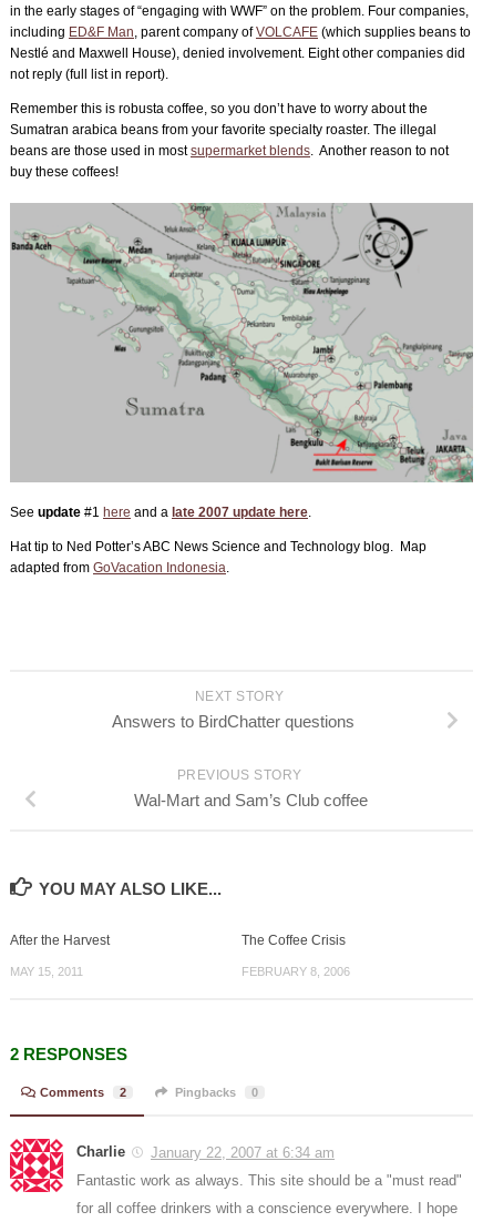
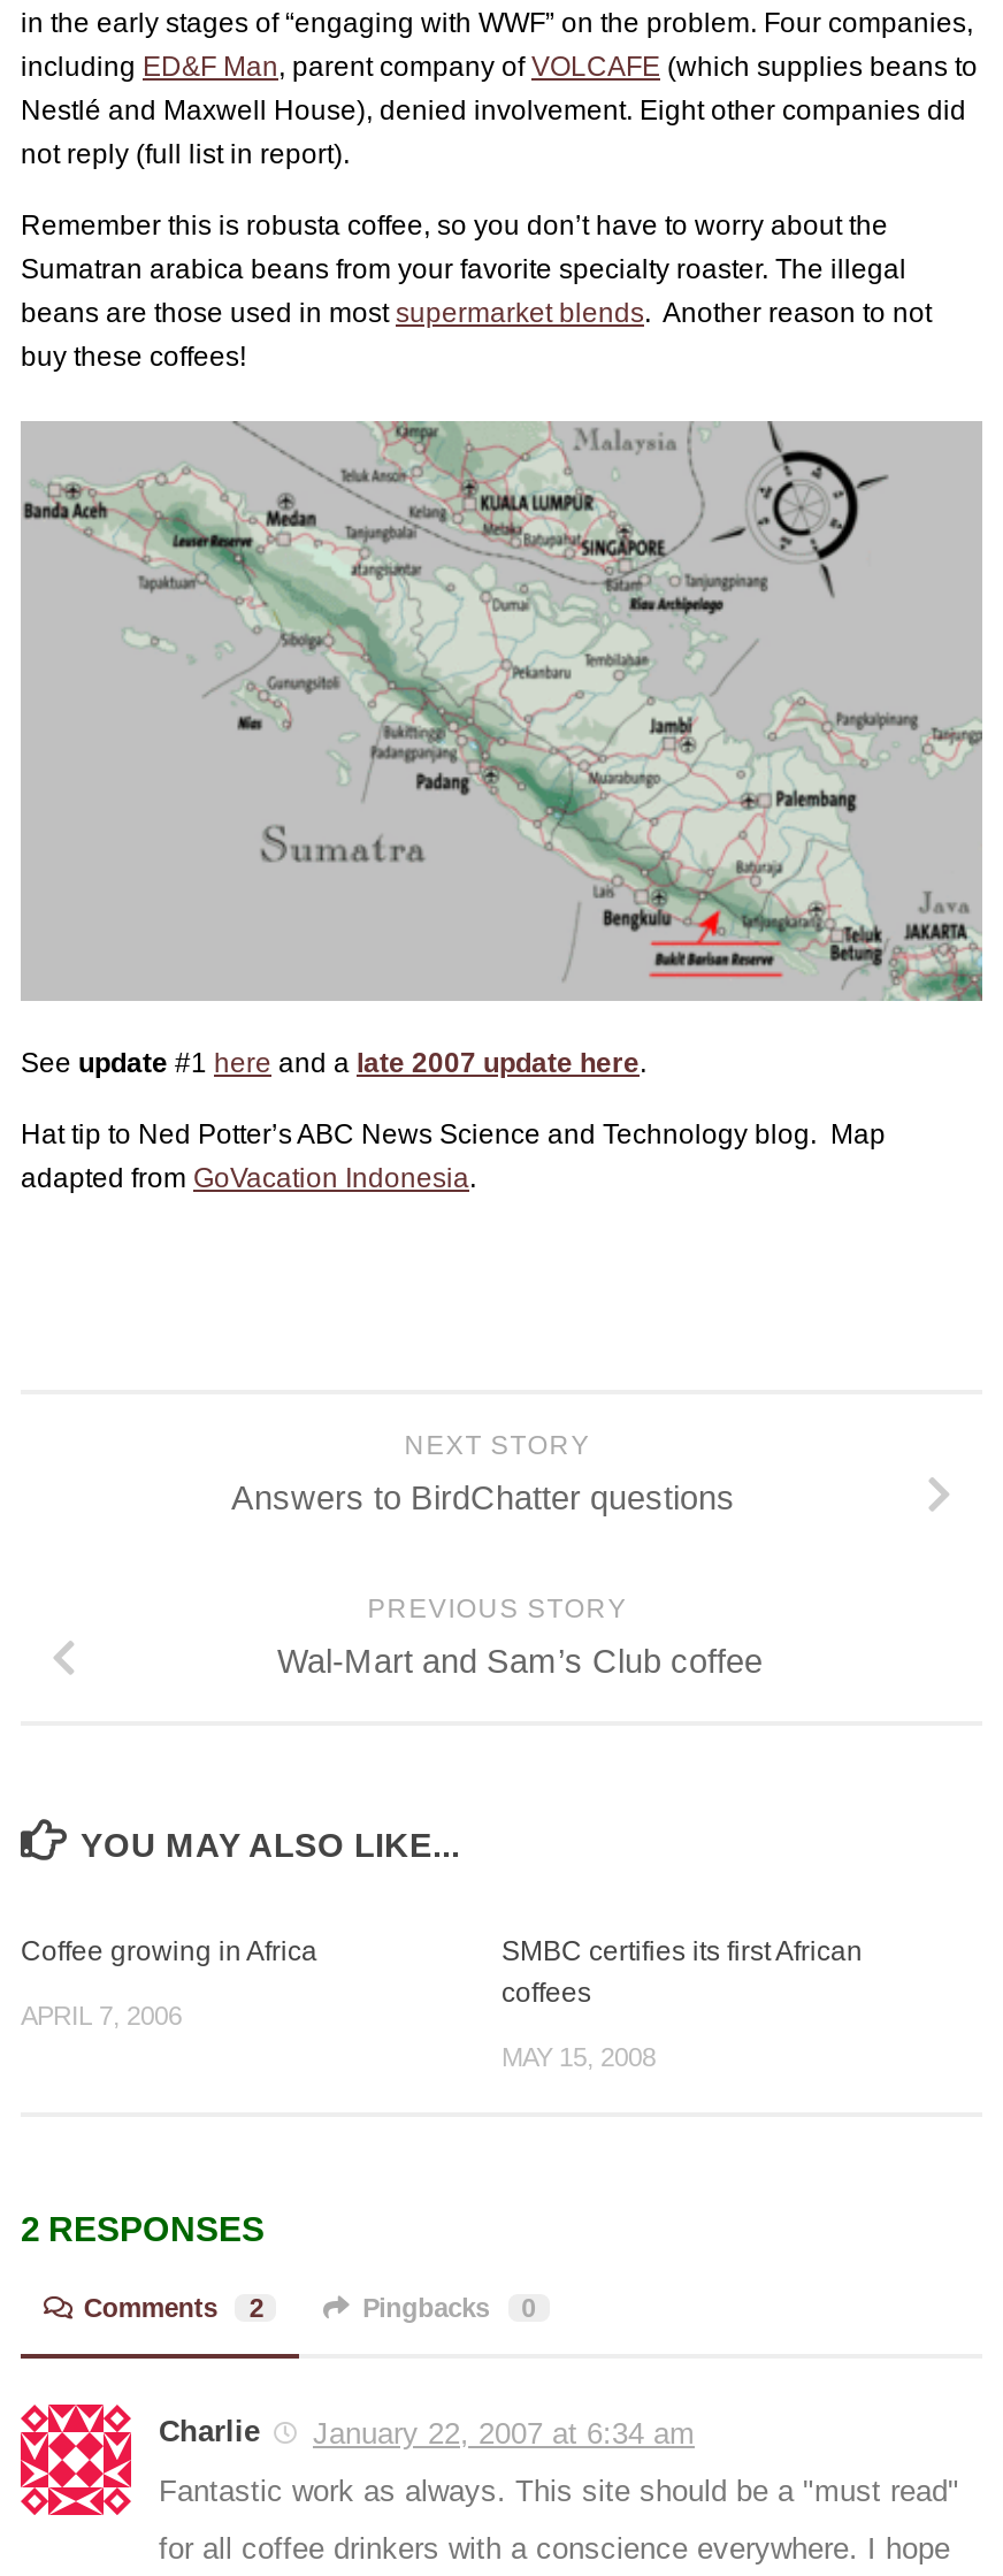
- After the Harvest
+ Coffee growing in Africa

- The Coffee Crisis
+ SMBC certifies its first African
+ coffees

- MAY 15, 2011
+ APRIL 7, 2006

- FEBRUARY 8, 2006
+ MAY 15, 2008
